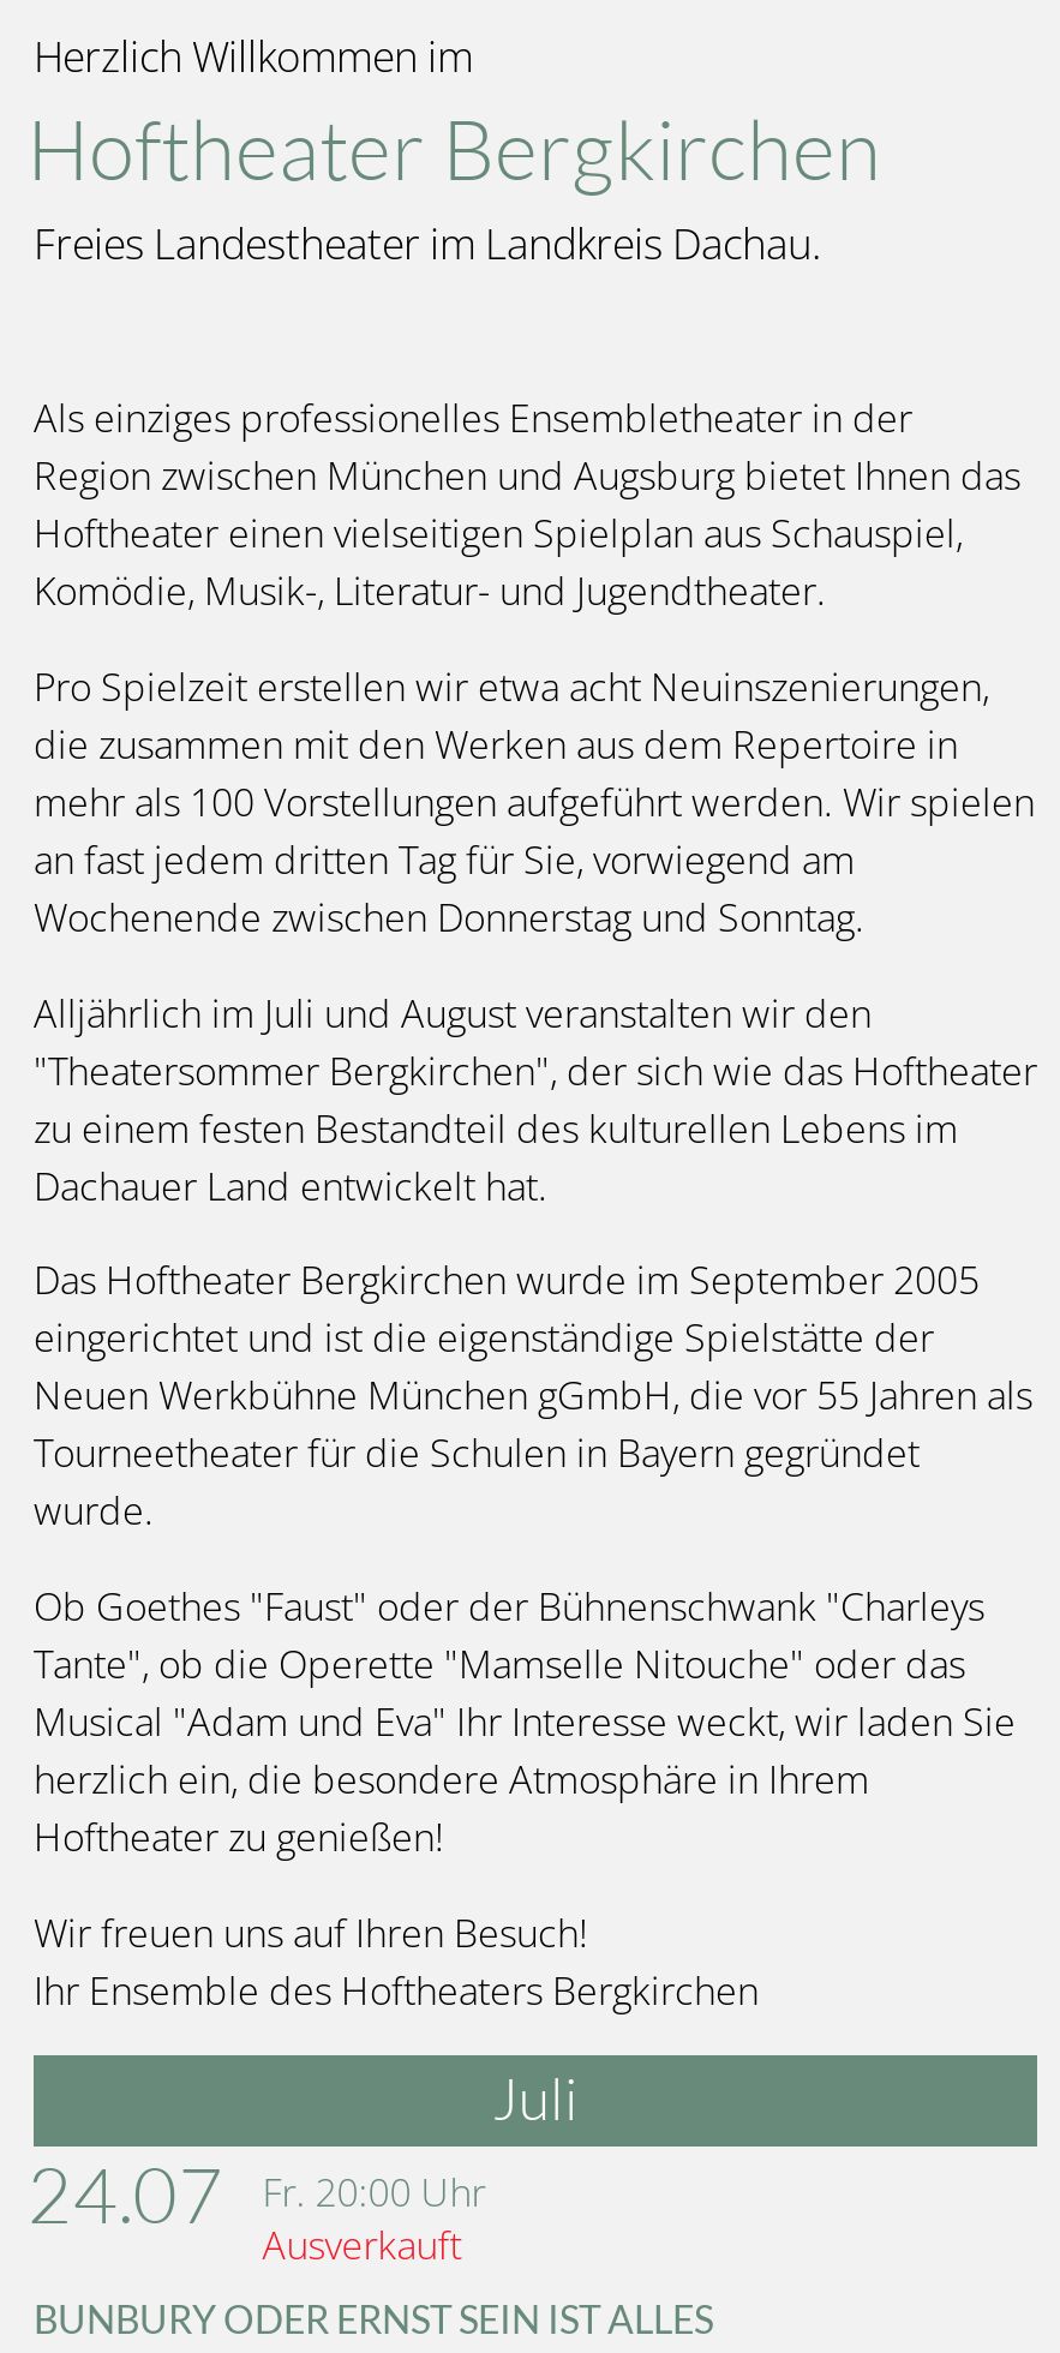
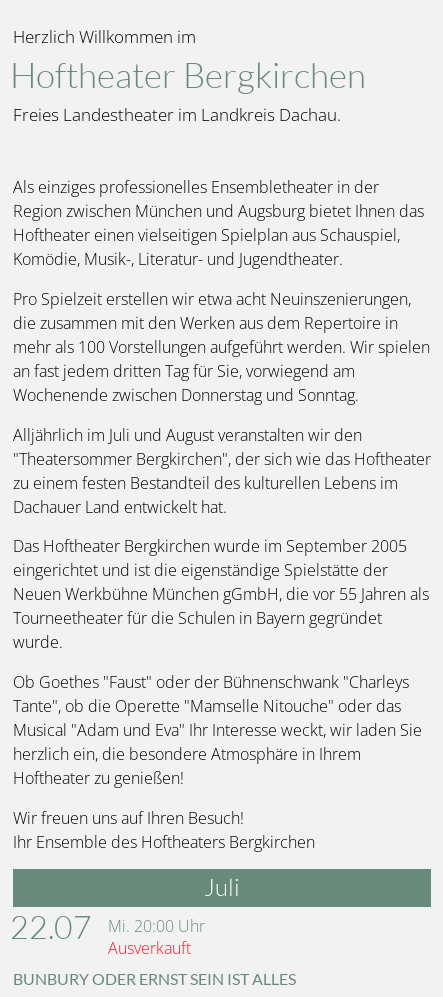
- 24.07
+ 22.07

- Fr. 20:00 Uhr
+ Mi. 20:00 Uhr
